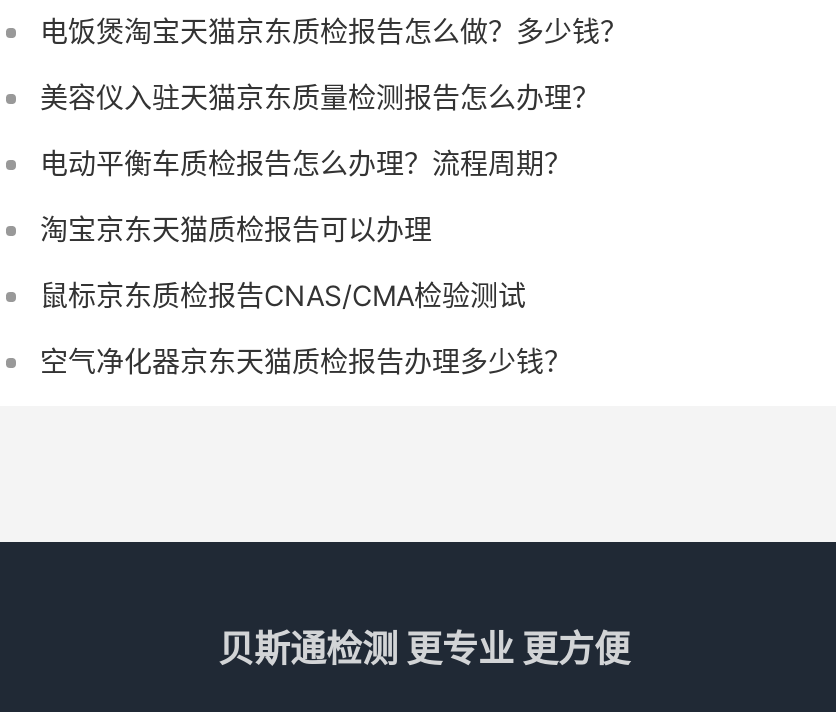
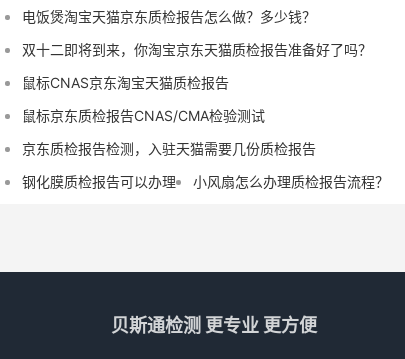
- 美容仪入驻天猫京东质量检测报告怎么办理？
- 电动平衡车质检报告怎么办理？流程周期？
- 淘宝京东天猫质检报告可以办理
+ 双十二即将到来，你淘宝京东天猫质检报告准备好了吗？
+ 鼠标CNAS京东淘宝天猫质检报告

moved up: 鼠标京东质检报告CNAS/CMA检验测试

- 空气净化器京东天猫质检报告办理多少钱？
+ 京东质检报告检测，入驻天猫需要几份质检报告
+ 钢化膜质检报告可以办理
+ 小风扇怎么办理质检报告流程？
